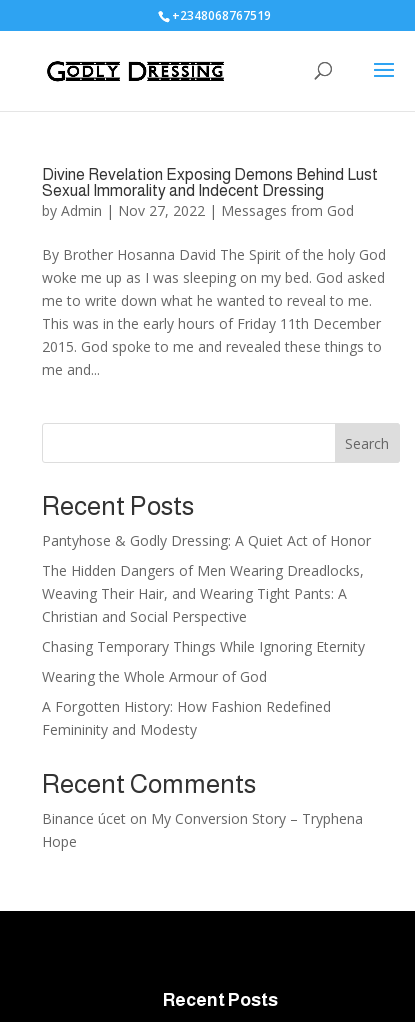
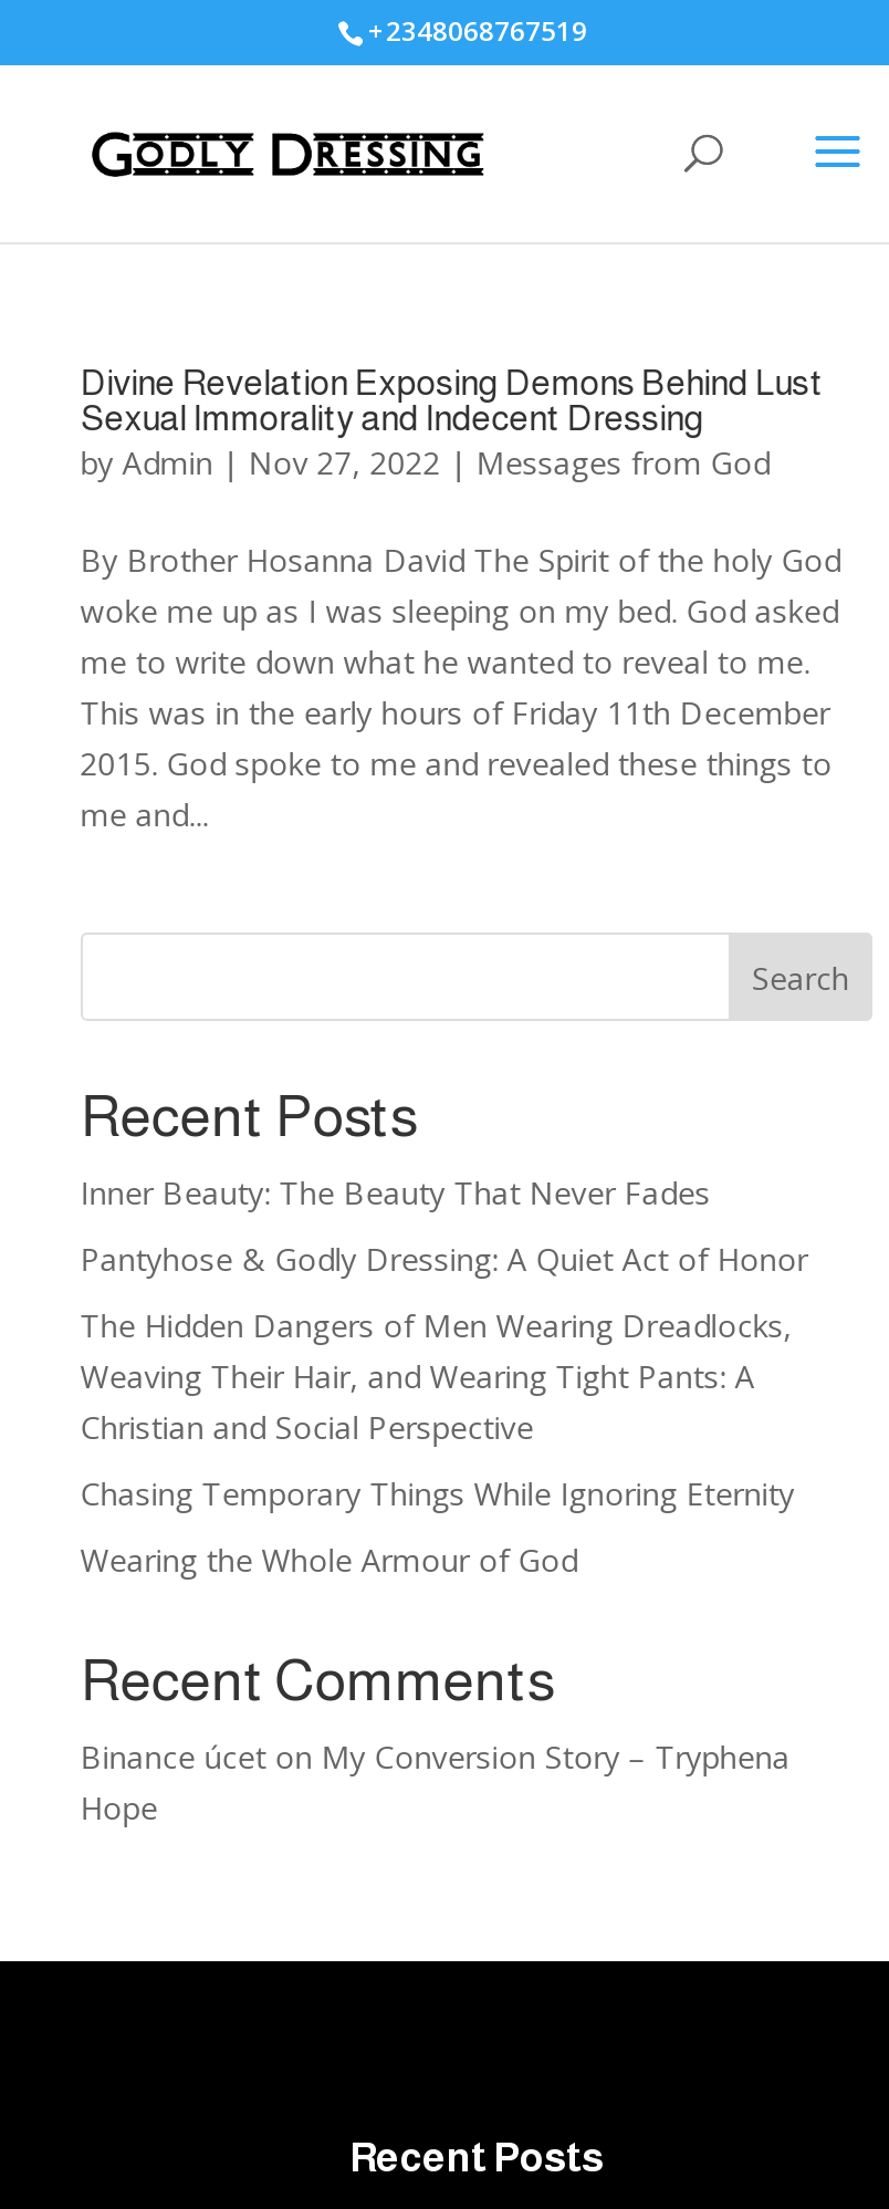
+ Inner Beauty: The Beauty That Never Fades

moved down: Pantyhose & Godly Dressing: A Quiet Act of Honor | The Hidden Dangers of Men Wearing Dreadlocks, | Weaving Their Hair, and Wearing Tight Pants: A | Christian and Social Perspective | Chasing Temporary Things While Ignoring Eternity | Wearing the Whole Armour of God

- A Forgotten History: How Fashion Redefined
- Femininity and Modesty
